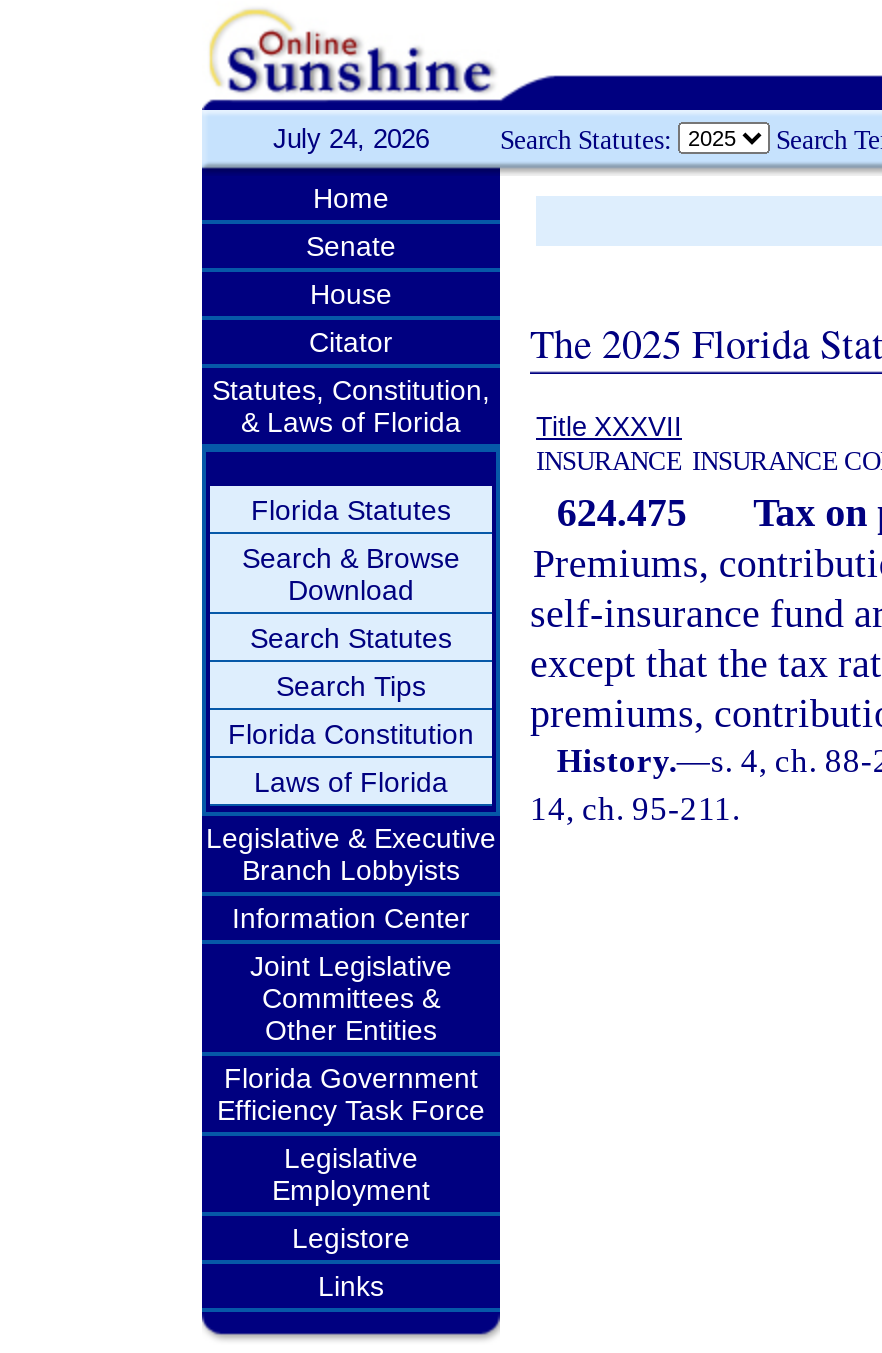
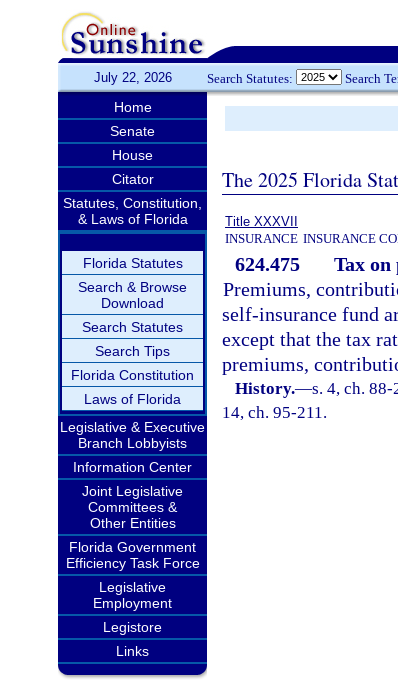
- July 24, 2026
+ July 22, 2026
